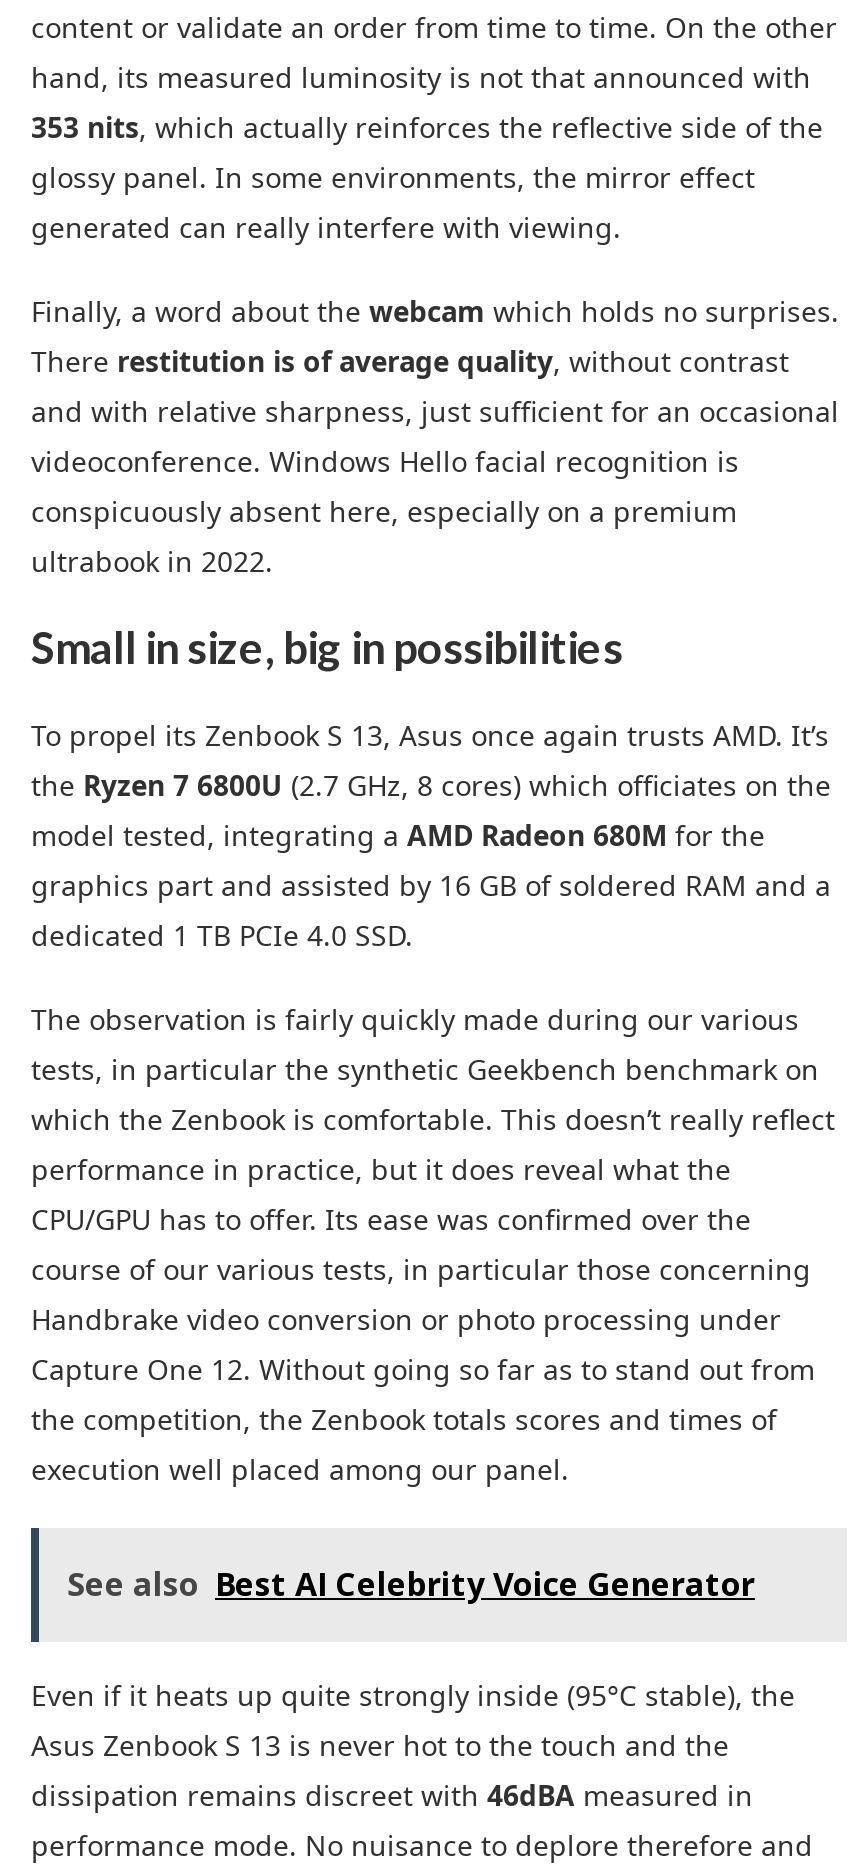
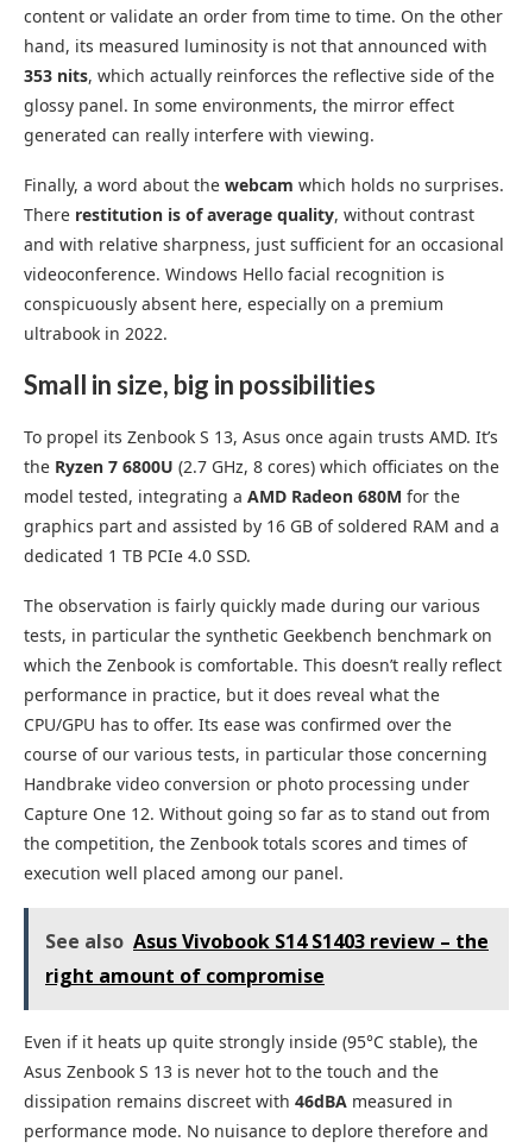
- See also Best AI Celebrity Voice Generator
+ See also Asus Vivobook S14 S1403 review – the
+ right amount of compromise
